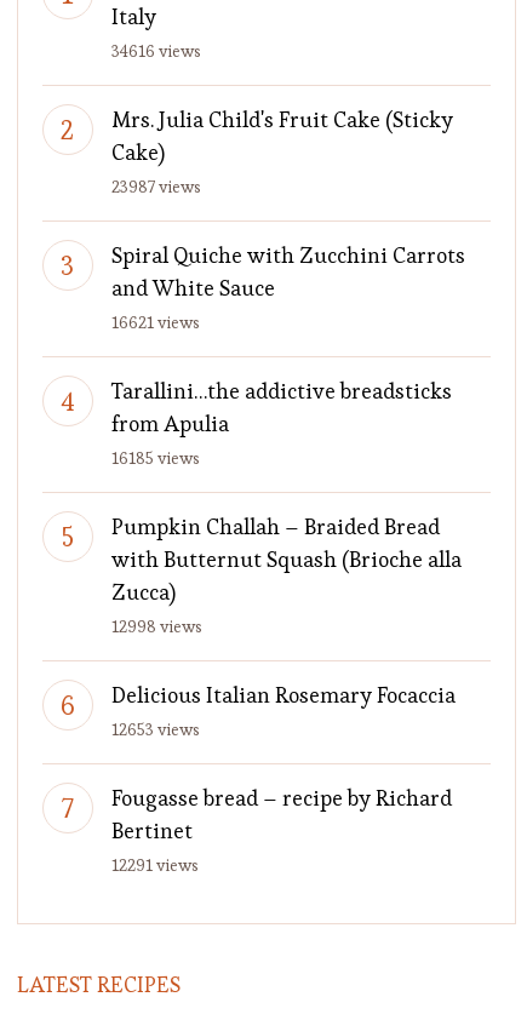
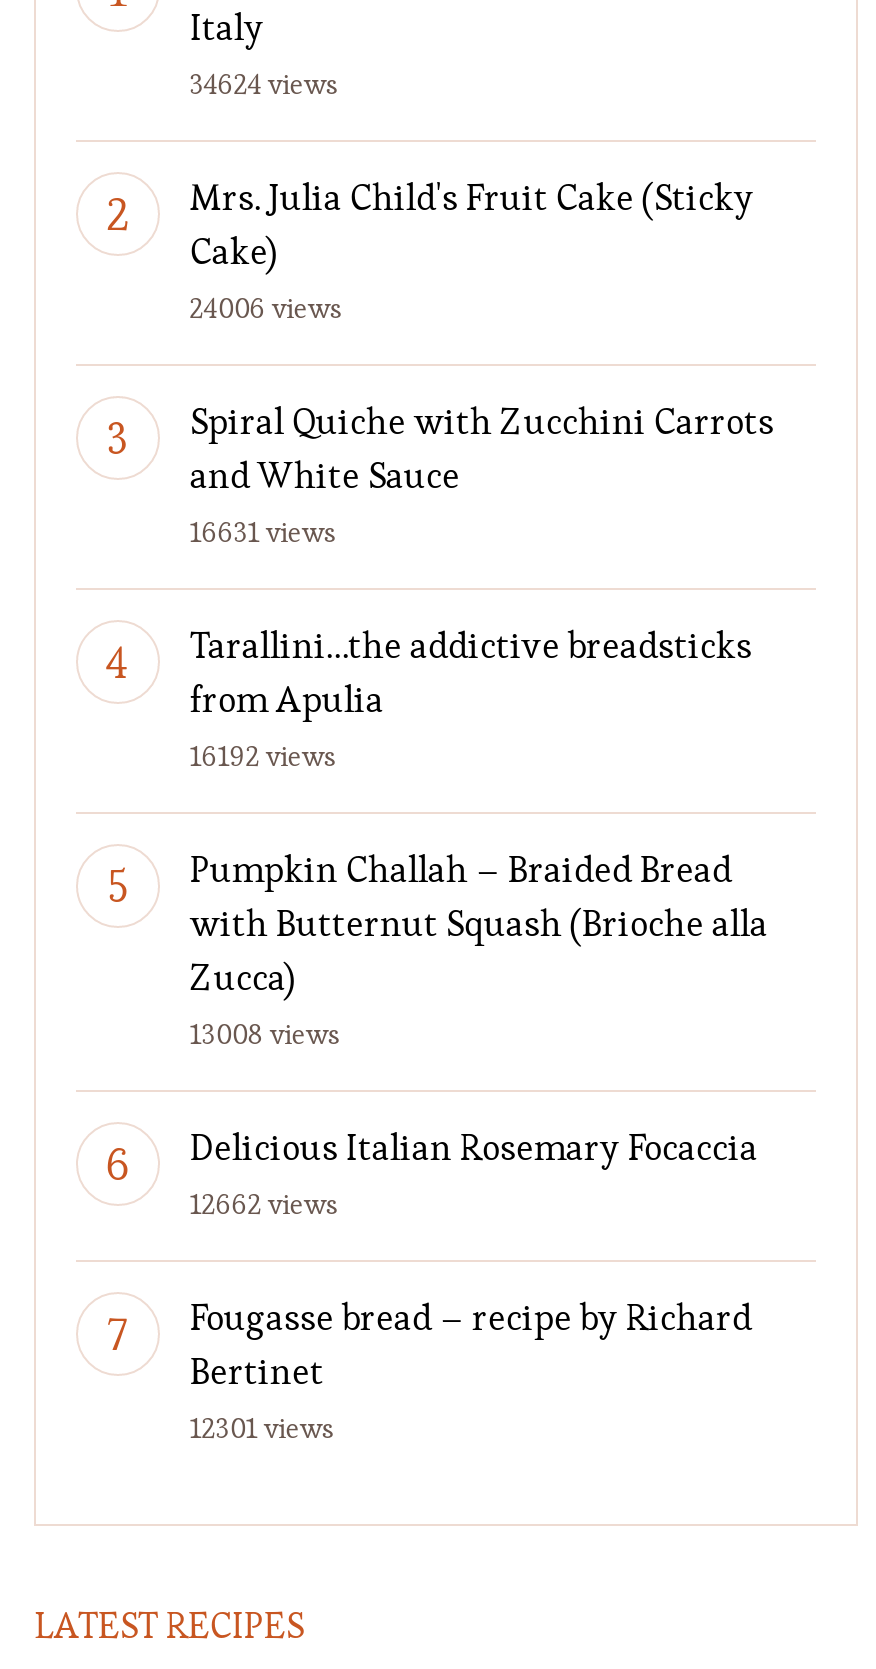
- 34616 views
+ 34624 views

- 23987 views
+ 24006 views

- 16621 views
+ 16631 views

- 16185 views
+ 16192 views

- 12998 views
+ 13008 views

- 12653 views
+ 12662 views

- 12291 views
+ 12301 views
